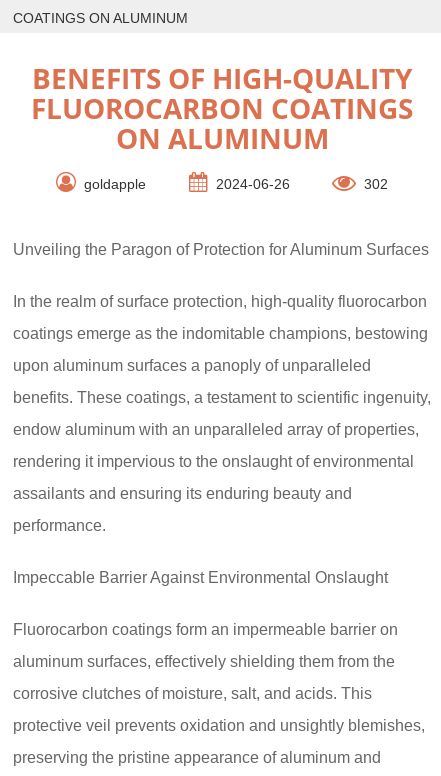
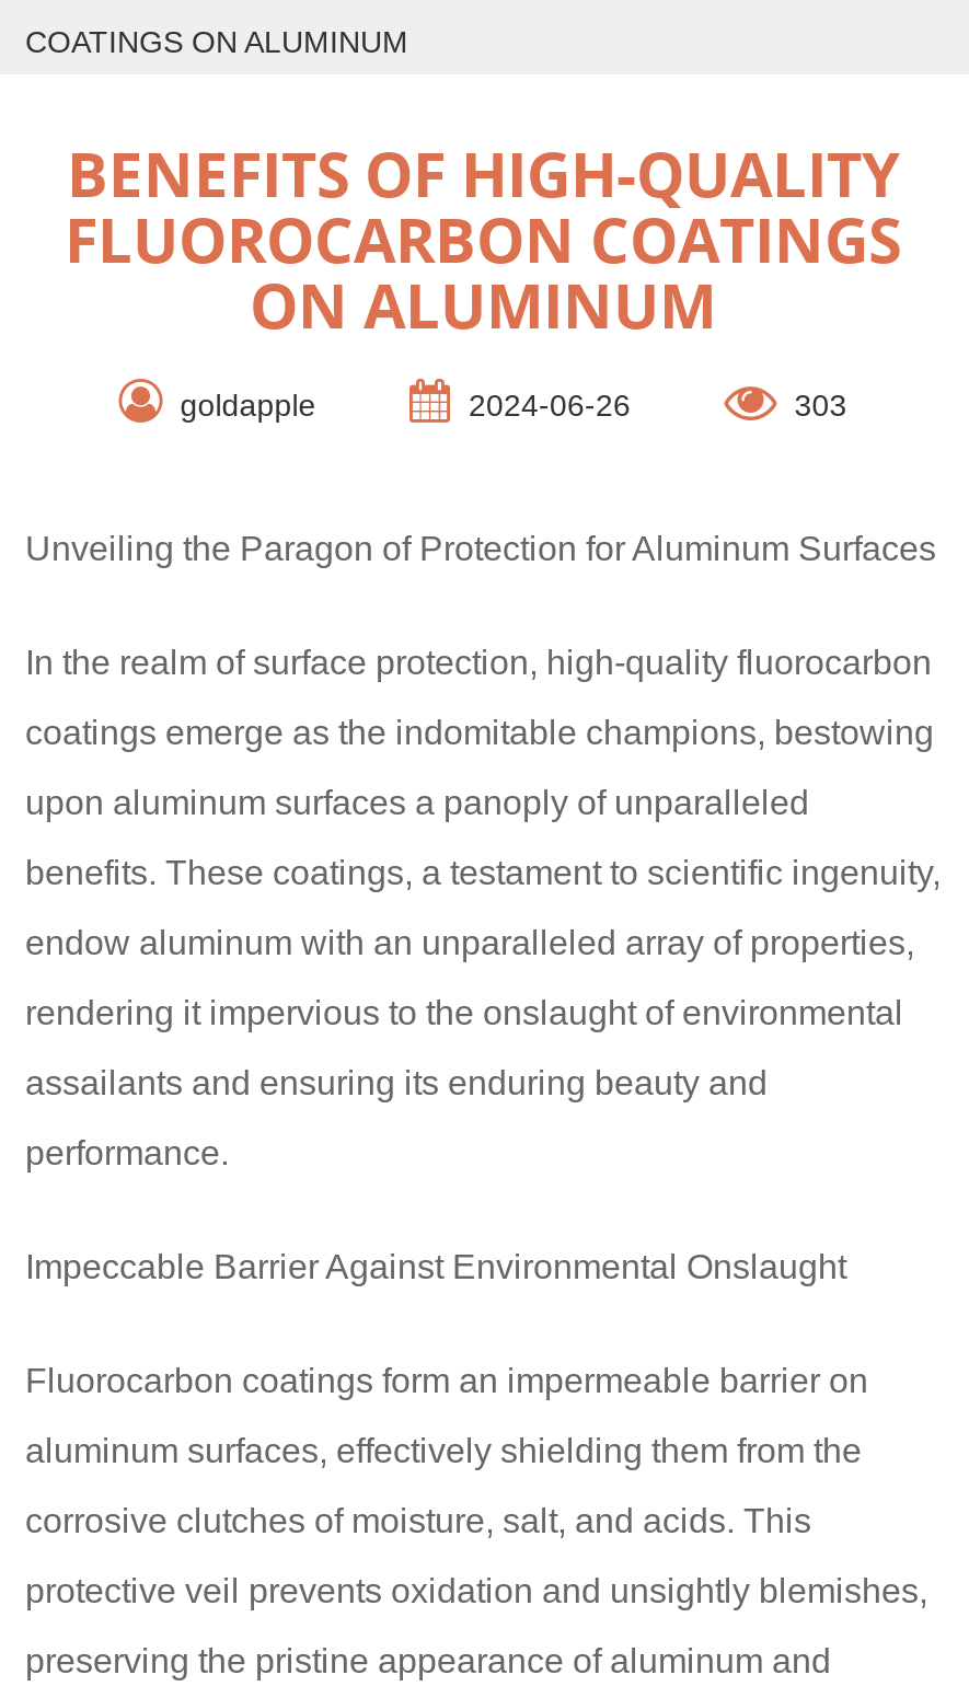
- 302
+ 303
